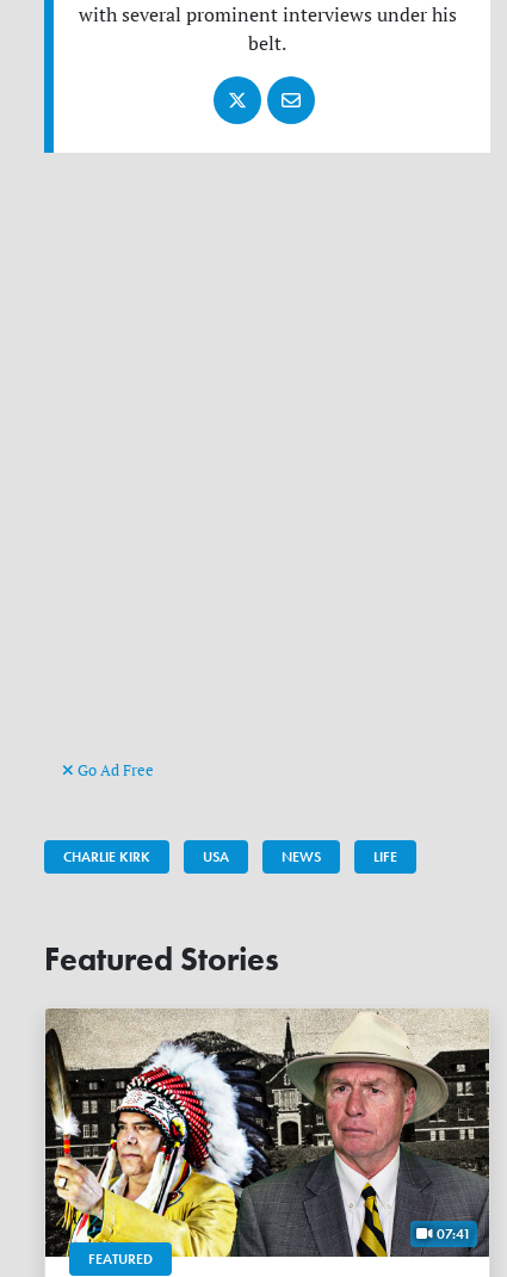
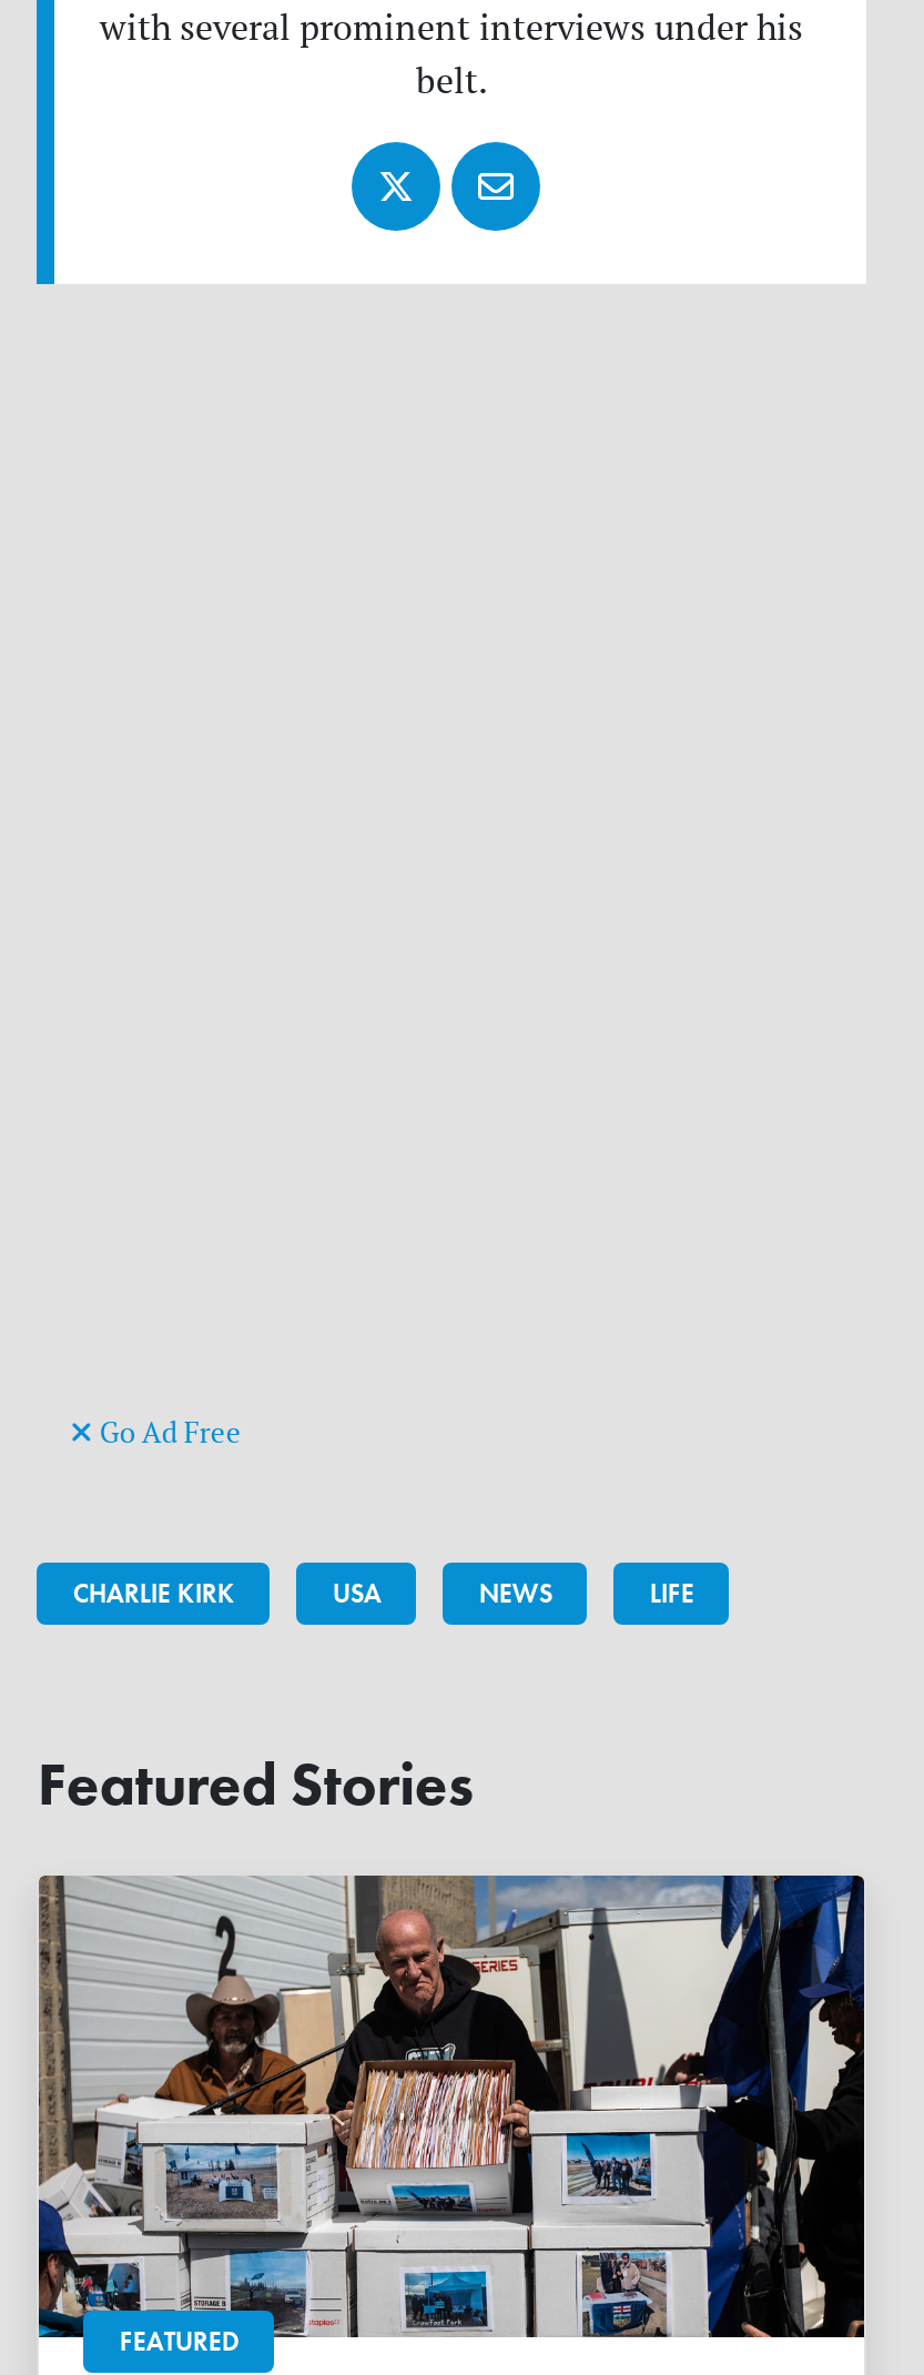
- [image]
+ [image]

- 07:41
